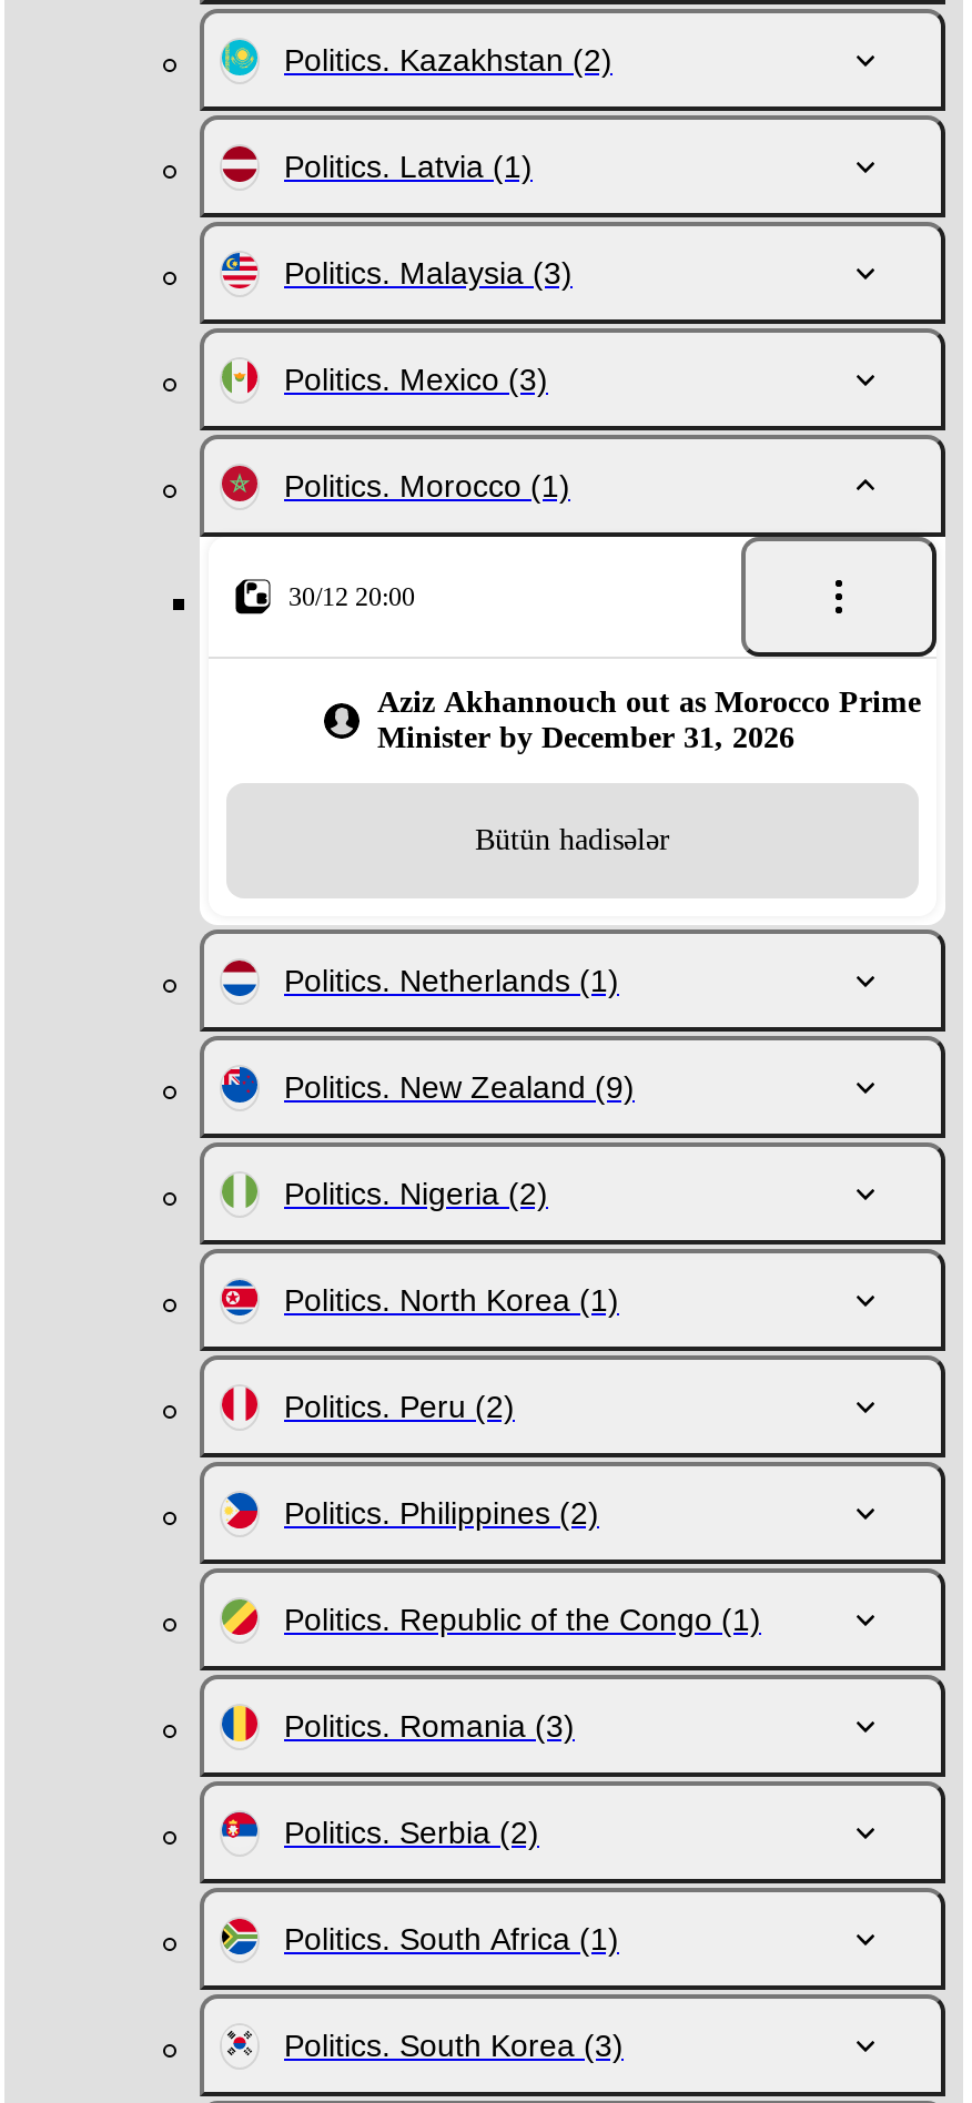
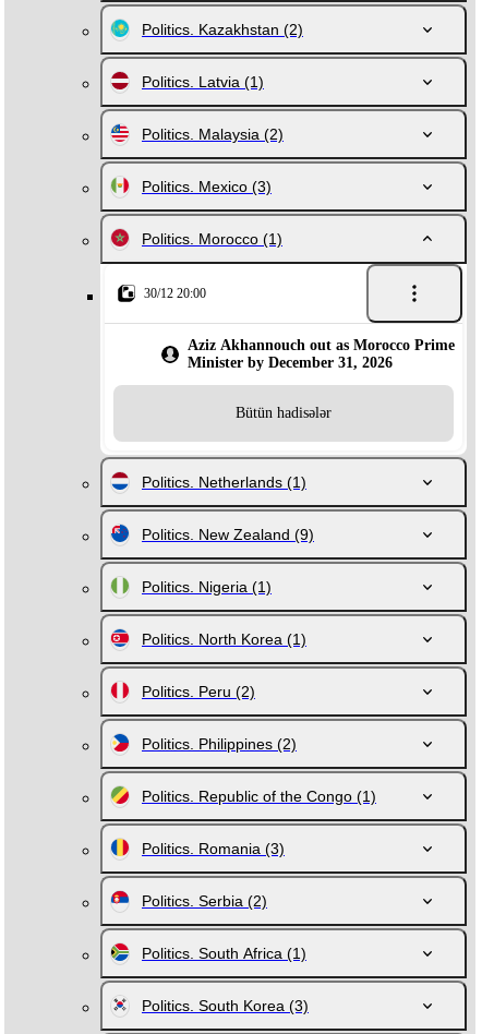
- Politics. Malaysia (3)
+ Politics. Malaysia (2)

- Politics. Nigeria (2)
+ Politics. Nigeria (1)
